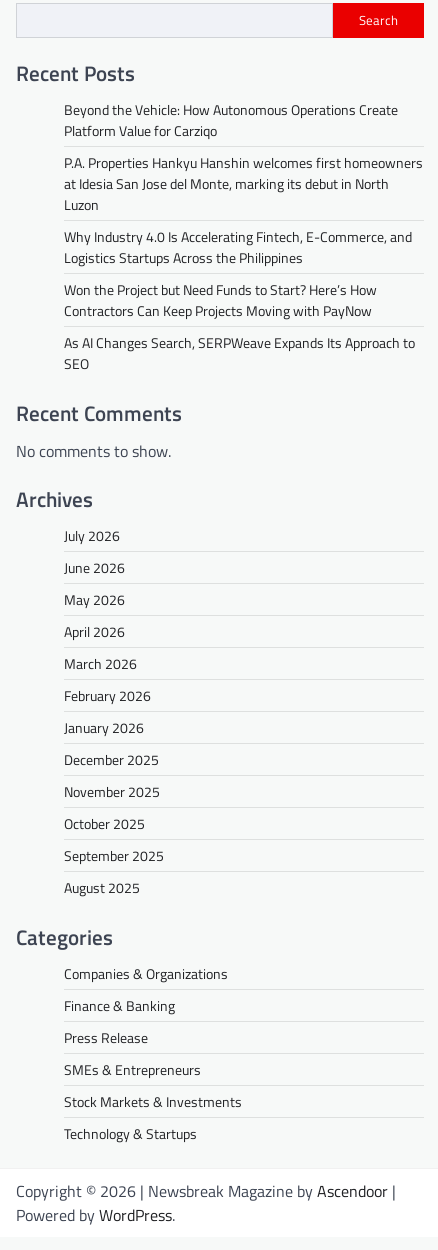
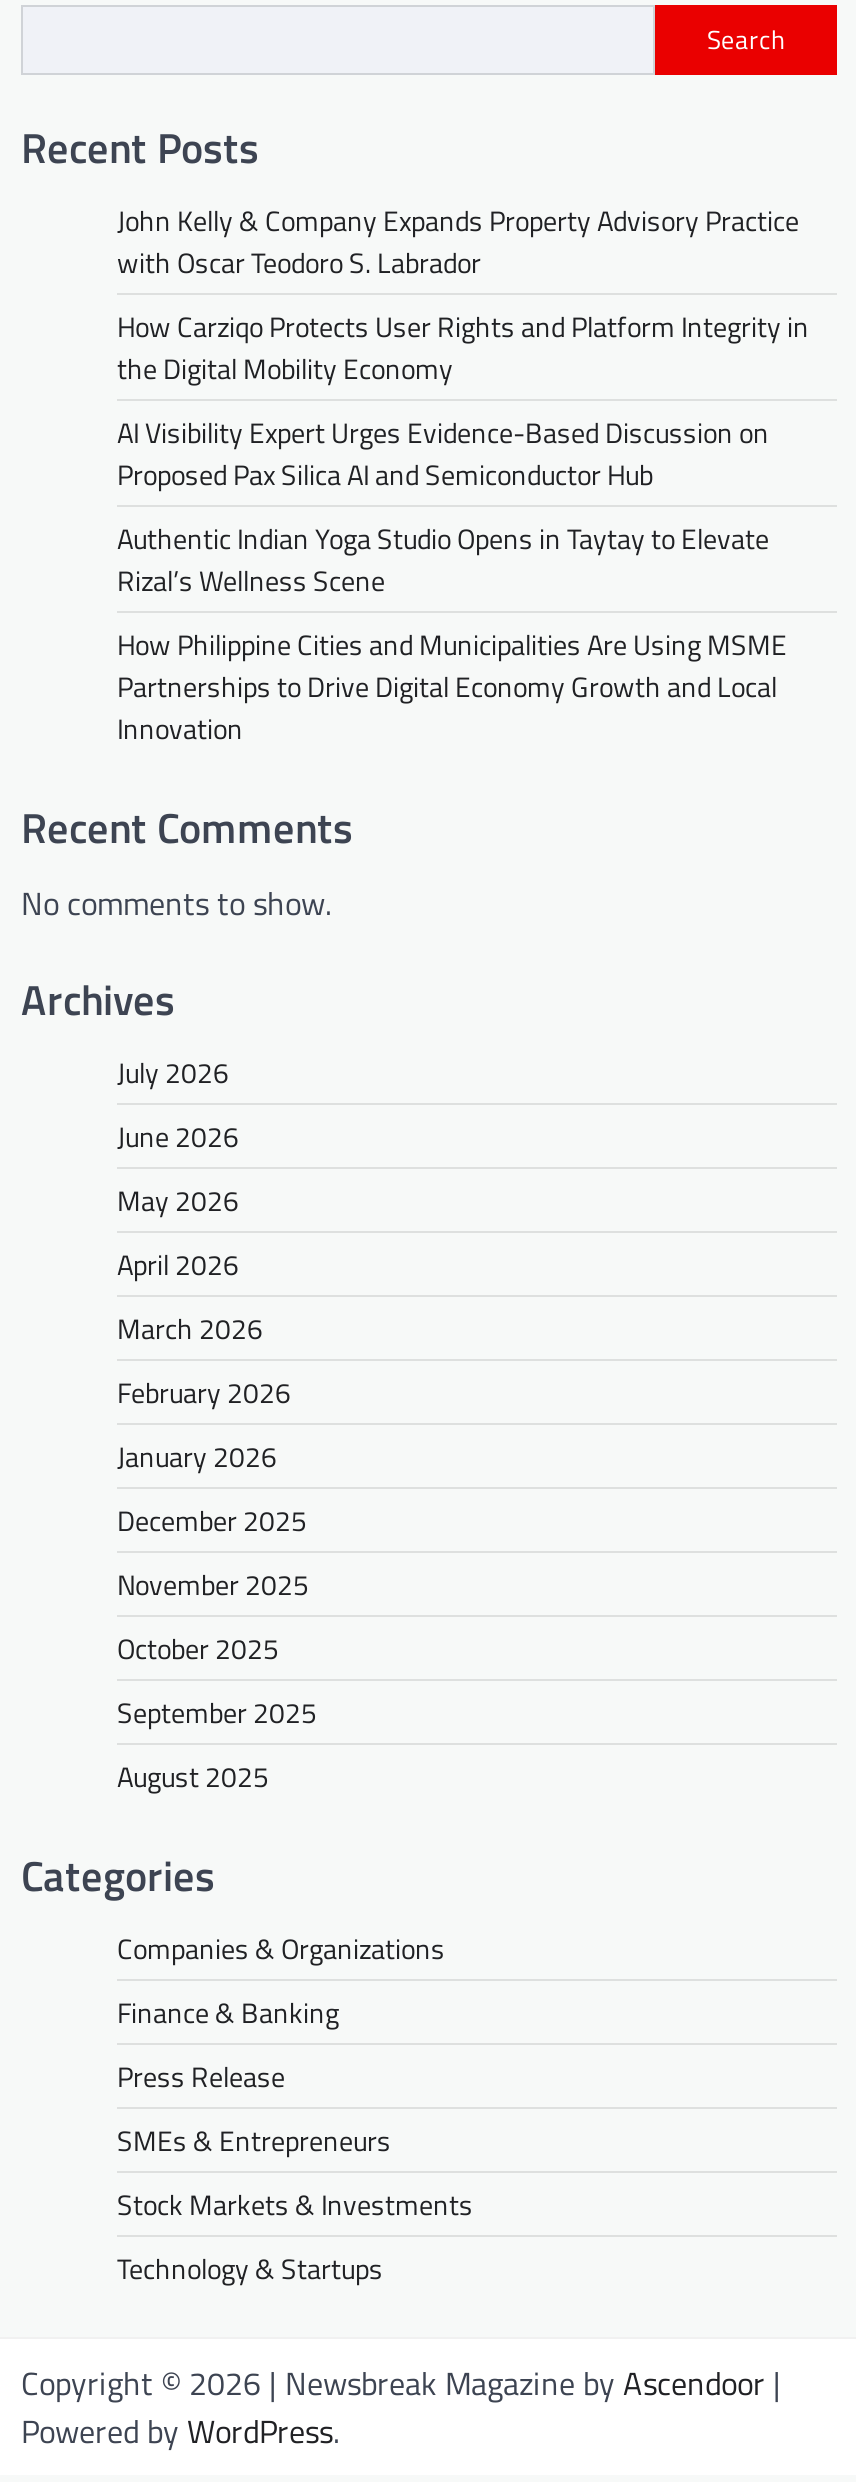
- Beyond the Vehicle: How Autonomous Operations Create
- Platform Value for Carziqo
+ John Kelly & Company Expands Property Advisory Practice
+ with Oscar Teodoro S. Labrador

- P.A. Properties Hankyu Hanshin welcomes first homeowners
- at Idesia San Jose del Monte, marking its debut in North
- Luzon
+ How Carziqo Protects User Rights and Platform Integrity in
+ the Digital Mobility Economy

- Why Industry 4.0 Is Accelerating Fintech, E-Commerce, and
- Logistics Startups Across the Philippines
+ AI Visibility Expert Urges Evidence-Based Discussion on
+ Proposed Pax Silica AI and Semiconductor Hub

- Won the Project but Need Funds to Start? Here’s How
- Contractors Can Keep Projects Moving with PayNow
+ Authentic Indian Yoga Studio Opens in Taytay to Elevate
+ Rizal’s Wellness Scene

- As AI Changes Search, SERPWeave Expands Its Approach to
- SEO
+ How Philippine Cities and Municipalities Are Using MSME
+ Partnerships to Drive Digital Economy Growth and Local
+ Innovation
